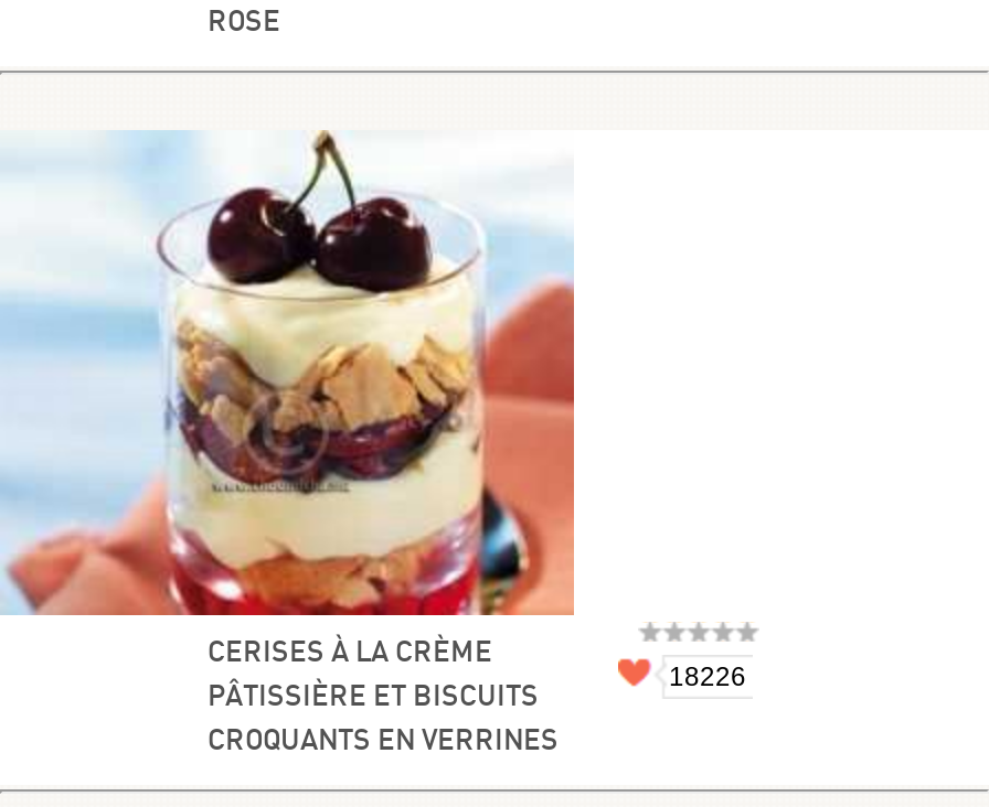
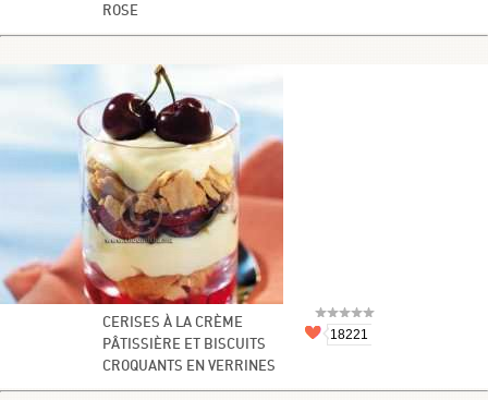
- 18226
+ 18221
